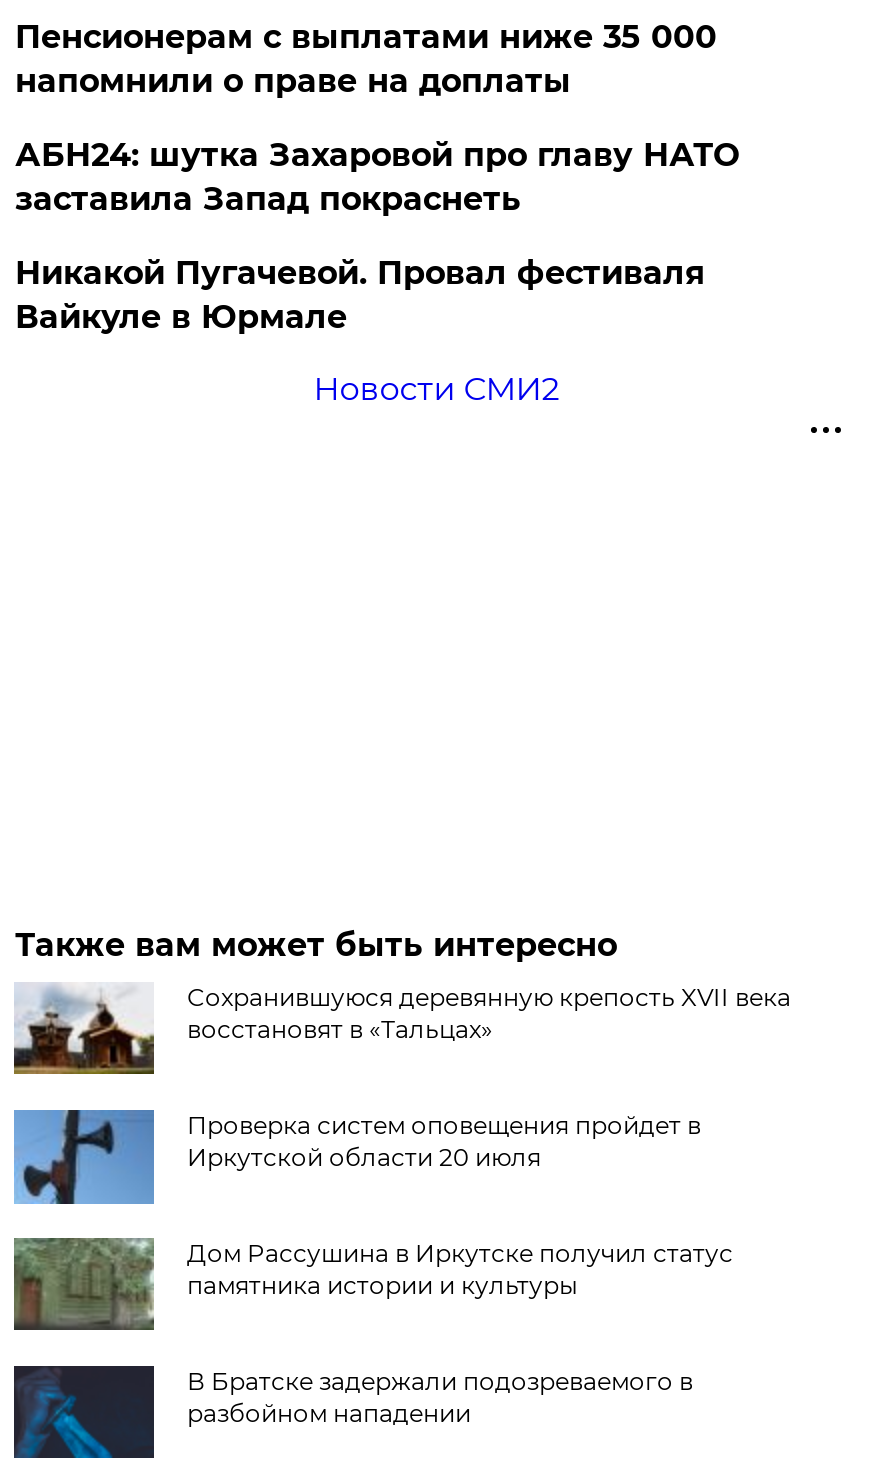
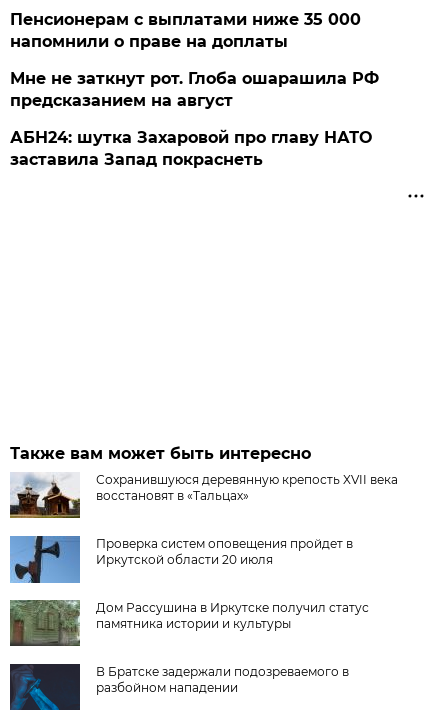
+ Мне не заткнут рот. Глоба ошарашила РФ
+ предсказанием на август

moved down: АБН24: шутка Захаровой про главу НАТО | заставила Запад покраснеть

- Никакой Пугачевой. Провал фестиваля
- Вайкуле в Юрмале
- Новости СМИ2
